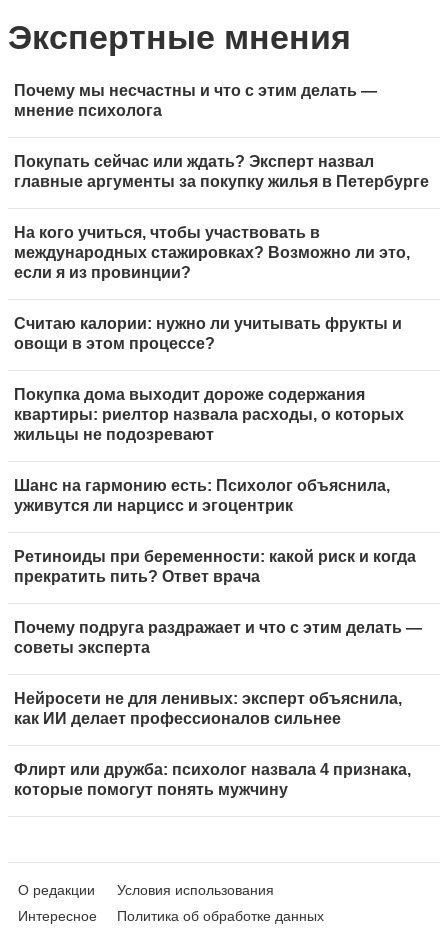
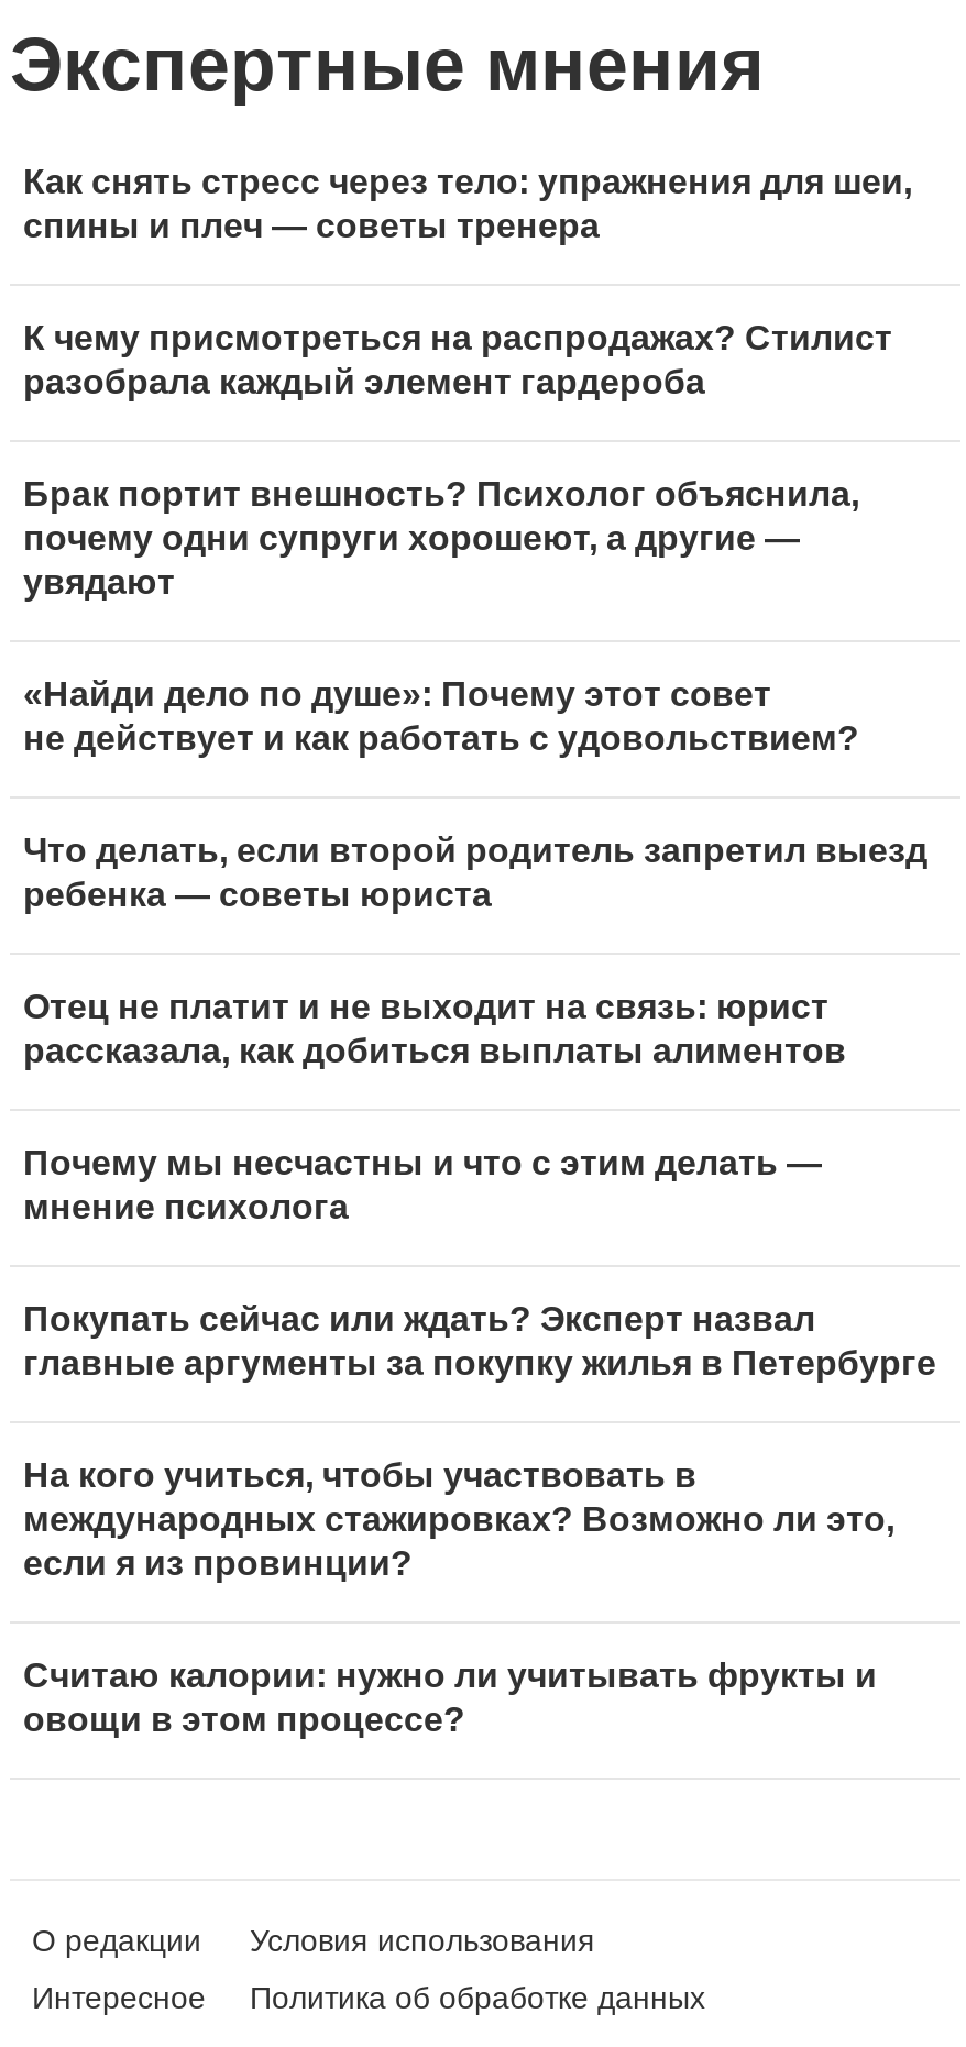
+ Как снять стресс через тело: упражнения для шеи,
+ спины и плеч — советы тренера
+ К чему присмотреться на распродажах? Стилист
+ разобрала каждый элемент гардероба
+ Брак портит внешность? Психолог объяснила,
+ почему одни супруги хорошеют, а другие —
+ увядают
+ «Найди дело по душе»: Почему этот совет
+ не действует и как работать с удовольствием?
+ Что делать, если второй родитель запретил выезд
+ ребенка — советы юриста
+ Отец не платит и не выходит на связь: юрист
+ рассказала, как добиться выплаты алиментов

moved down: Почему мы несчастны и что с этим делать — | мнение психолога | Покупать сейчас или ждать? Эксперт назвал | ... | Считаю калории: нужно ли учитывать фрукты и | овощи в этом процессе?

- Покупка дома выходит дороже содержания
- квартиры: риелтор назвала расходы, о которых
- жильцы не подозревают
- Шанс на гармонию есть: Психолог объяснила,
- уживутся ли нарцисс и эгоцентрик
- Ретиноиды при беременности: какой риск и когда
- прекратить пить? Ответ врача
- Почему подруга раздражает и что с этим делать —
- советы эксперта
- Нейросети не для ленивых: эксперт объяснила,
- как ИИ делает профессионалов сильнее
- Флирт или дружба: психолог назвала 4 признака,
- которые помогут понять мужчину
